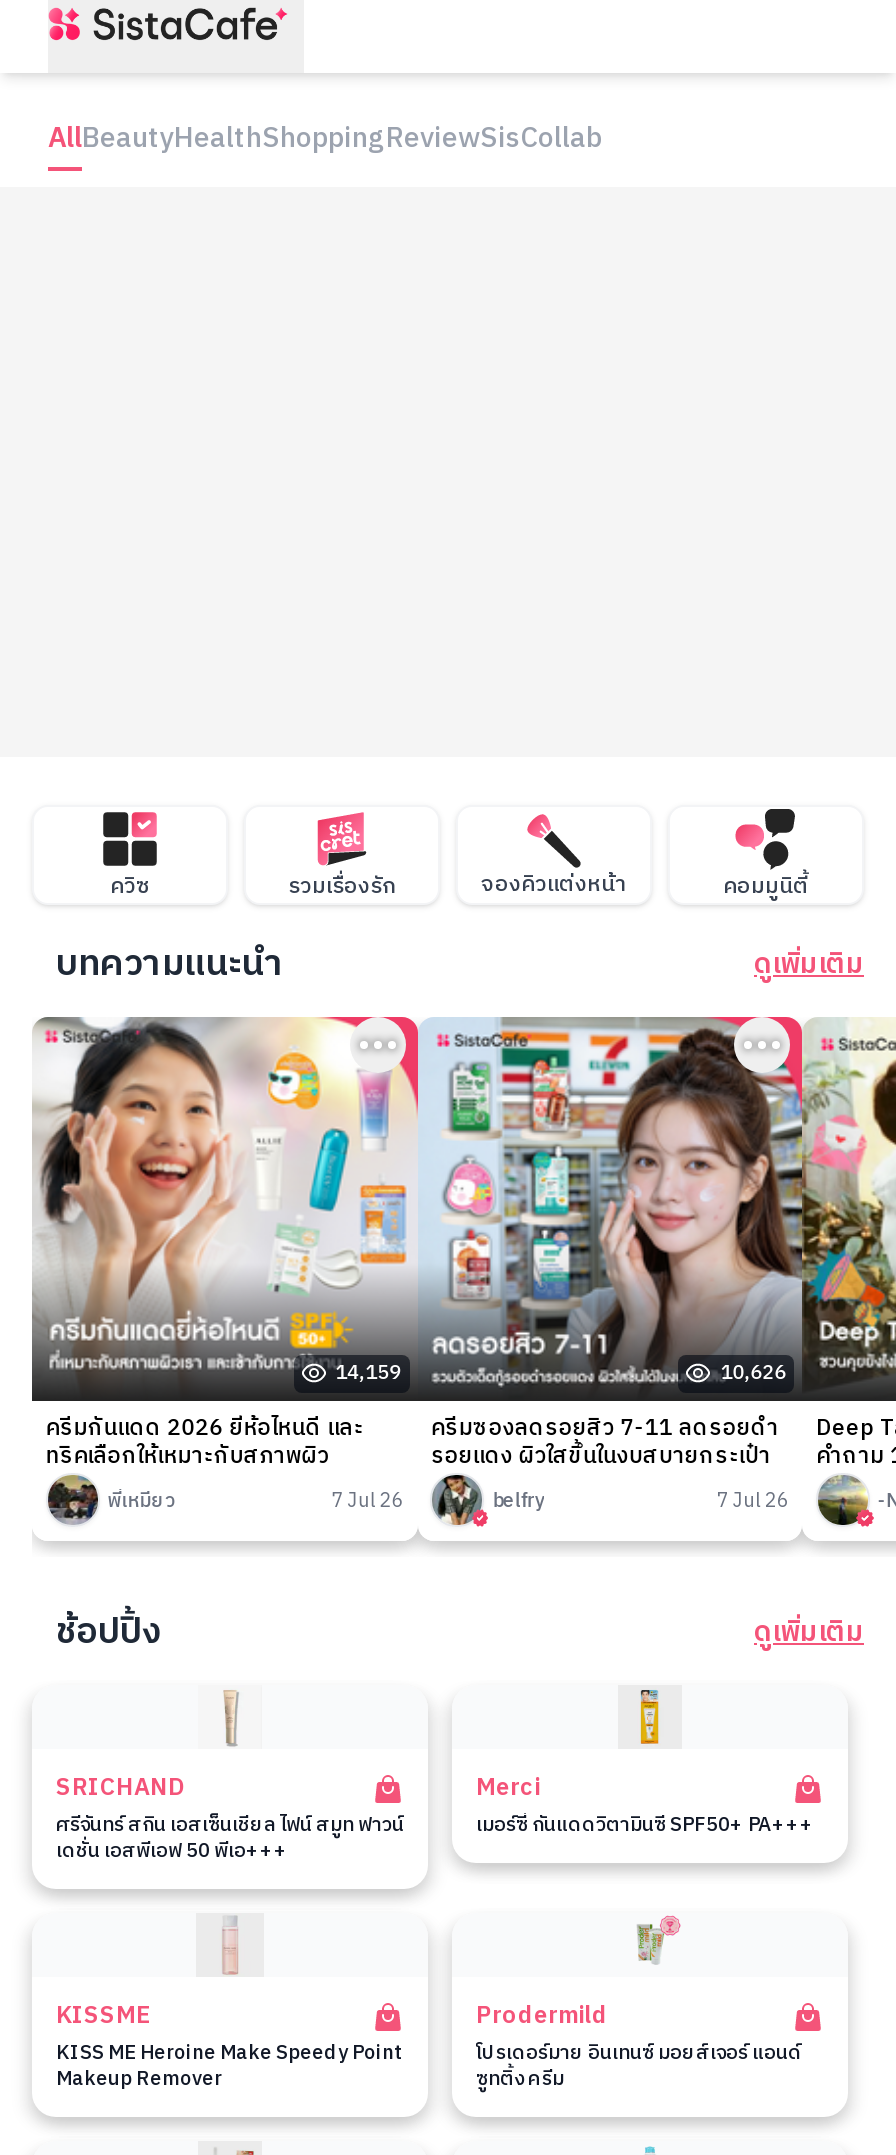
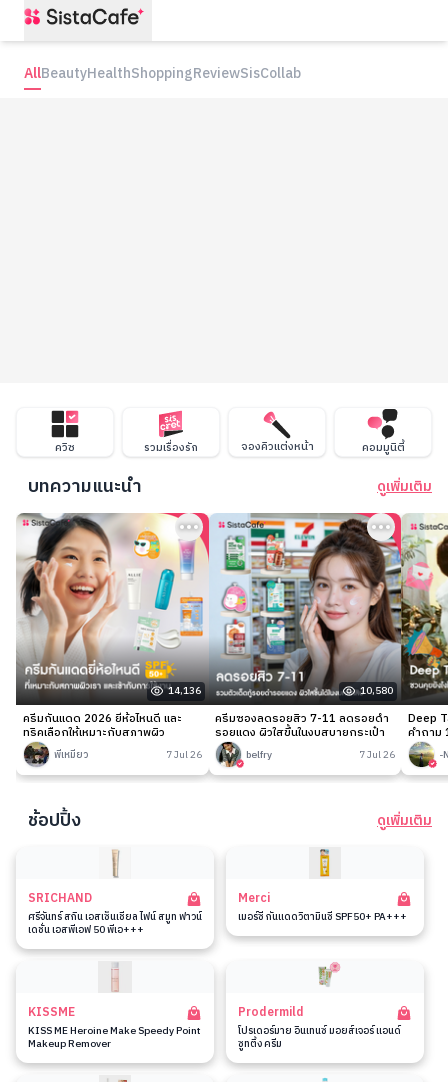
- 14,159
+ 14,136

- 10,626
+ 10,580
